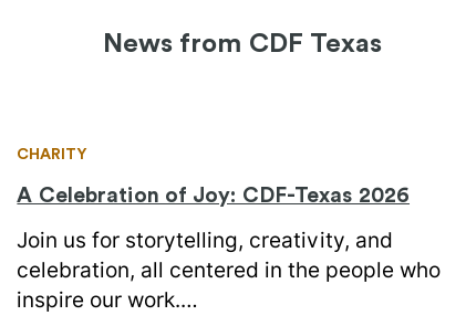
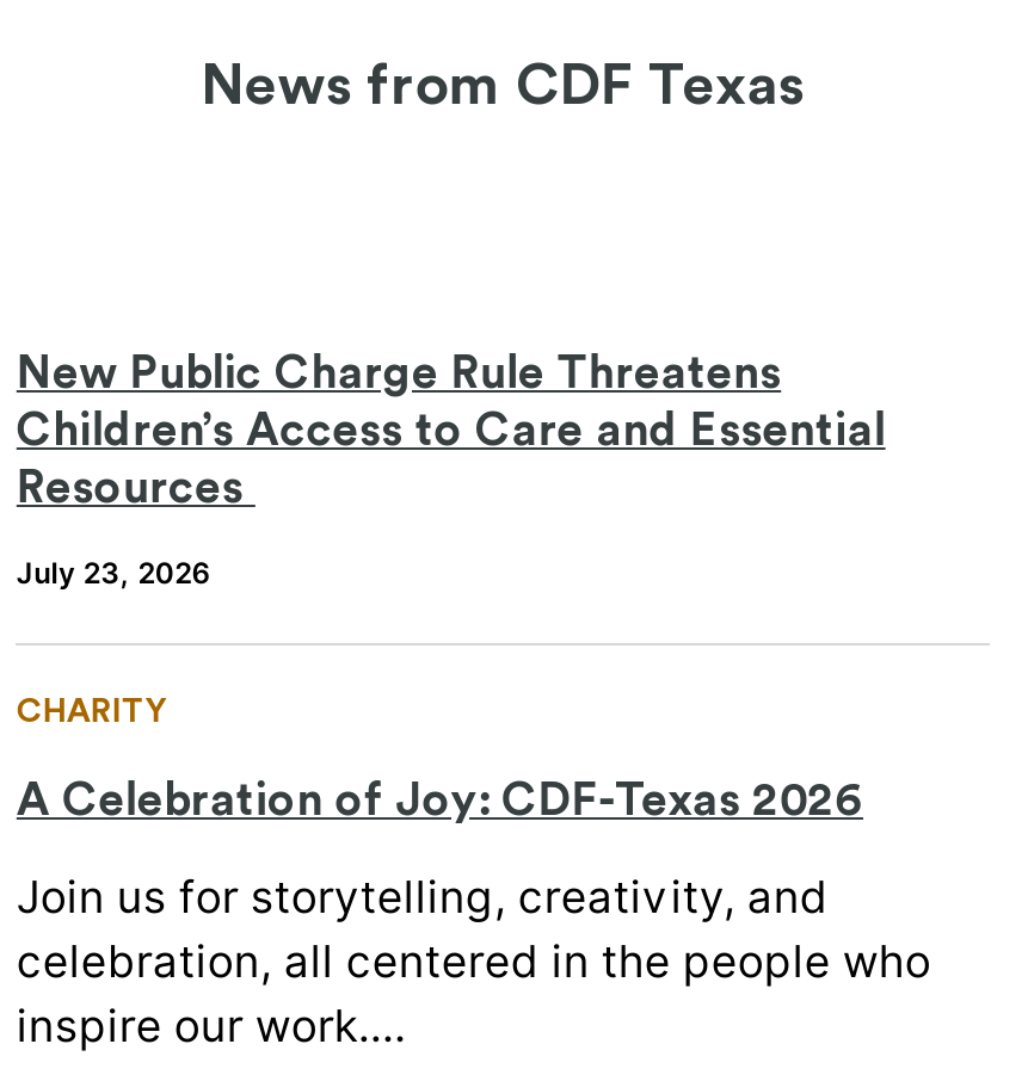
+ New Public Charge Rule Threatens
+ Children’s Access to Care and Essential
+ Resources
+ July 23, 2026
